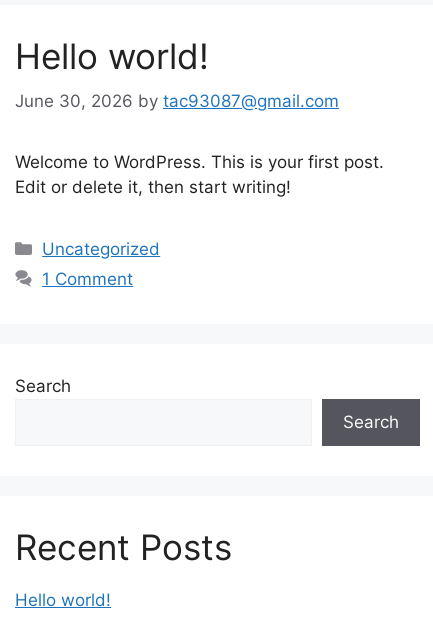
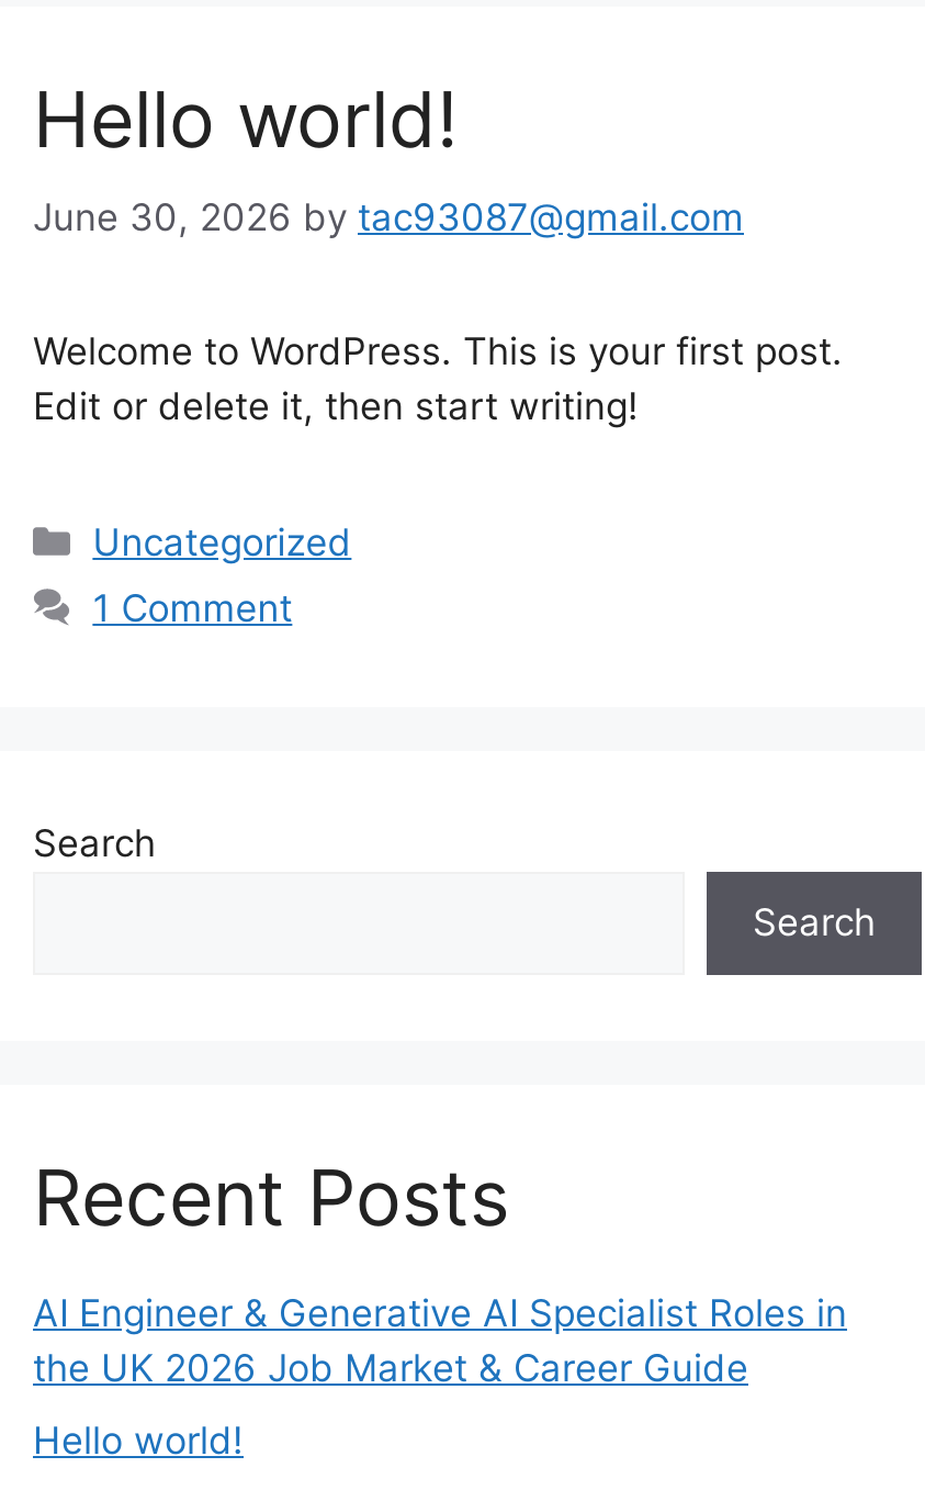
+ AI Engineer & Generative AI Specialist Roles in
+ the UK 2026 Job Market & Career Guide
